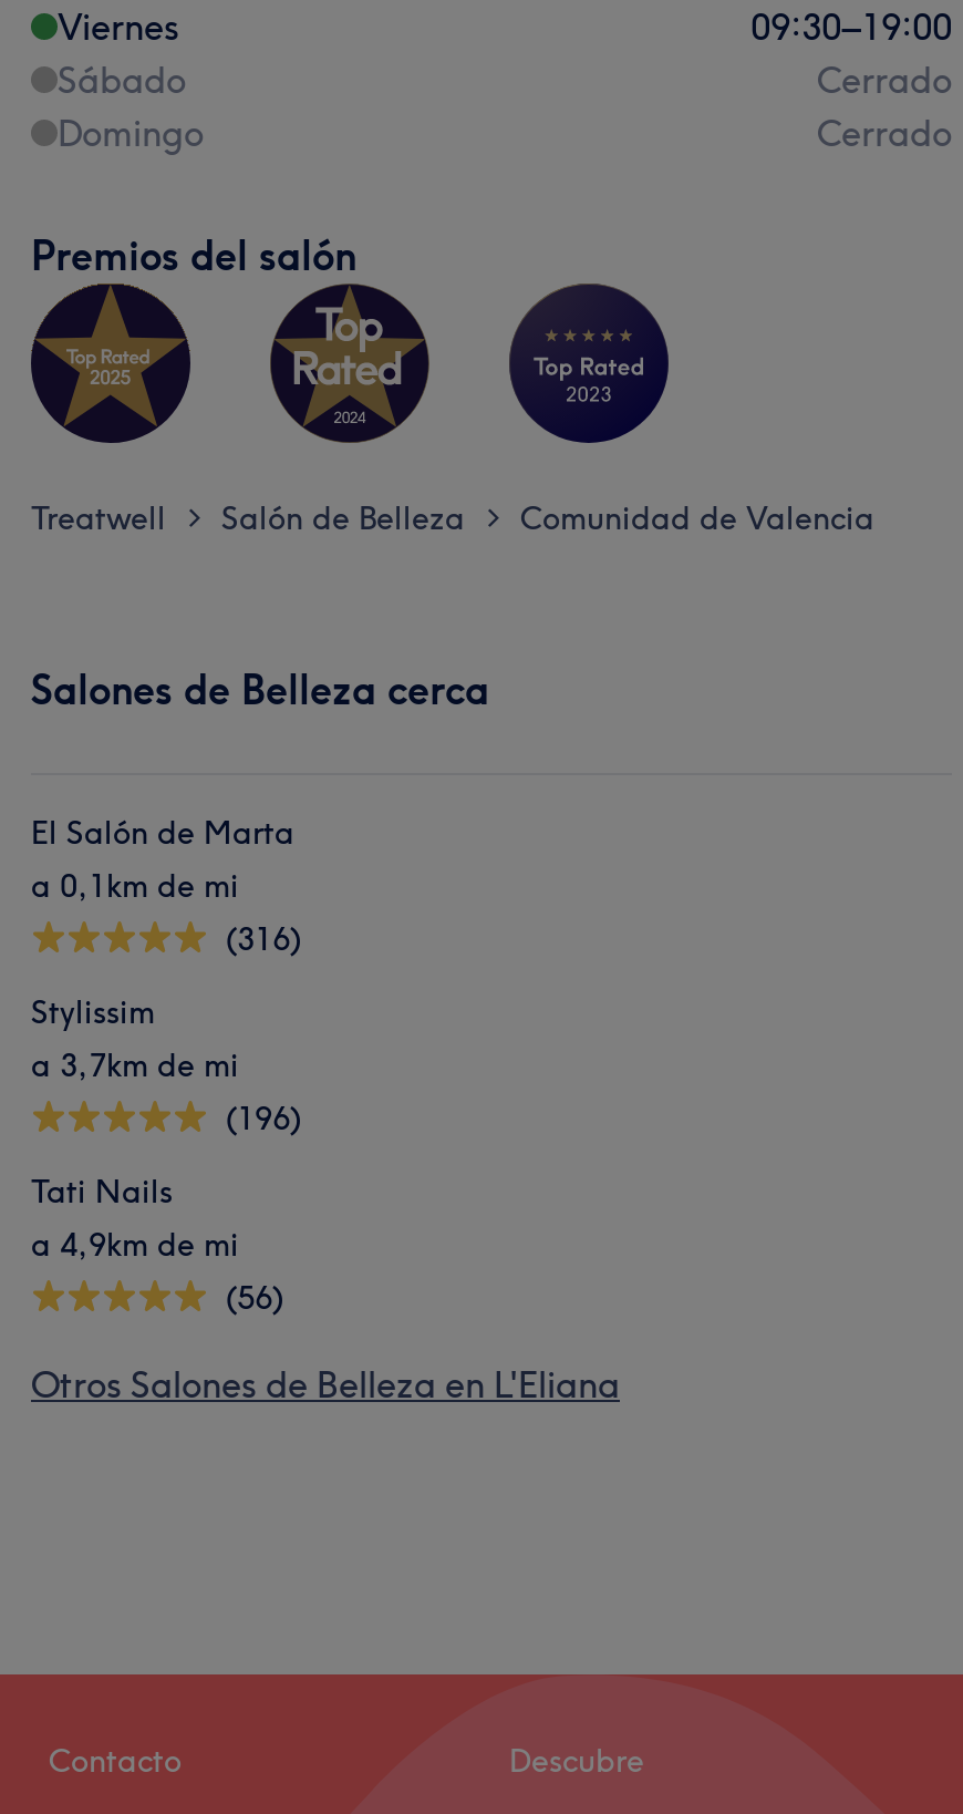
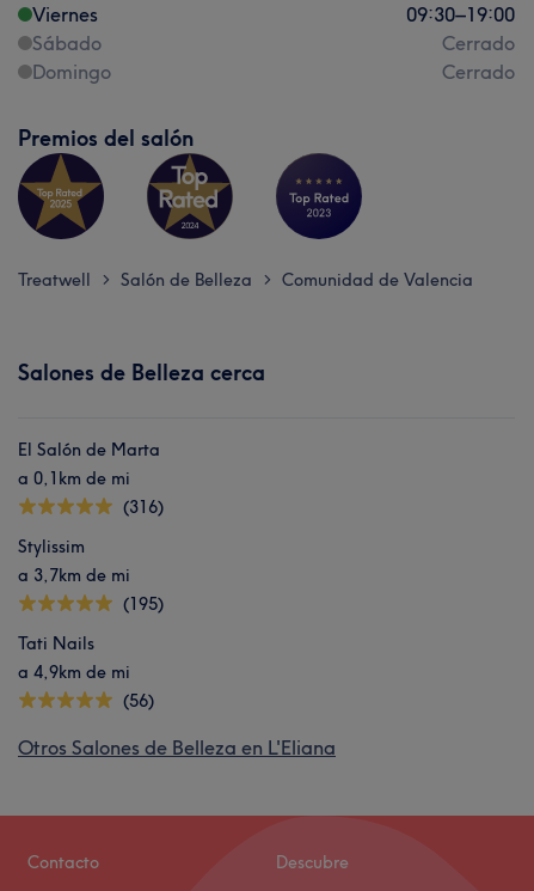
- (196)
+ (195)
